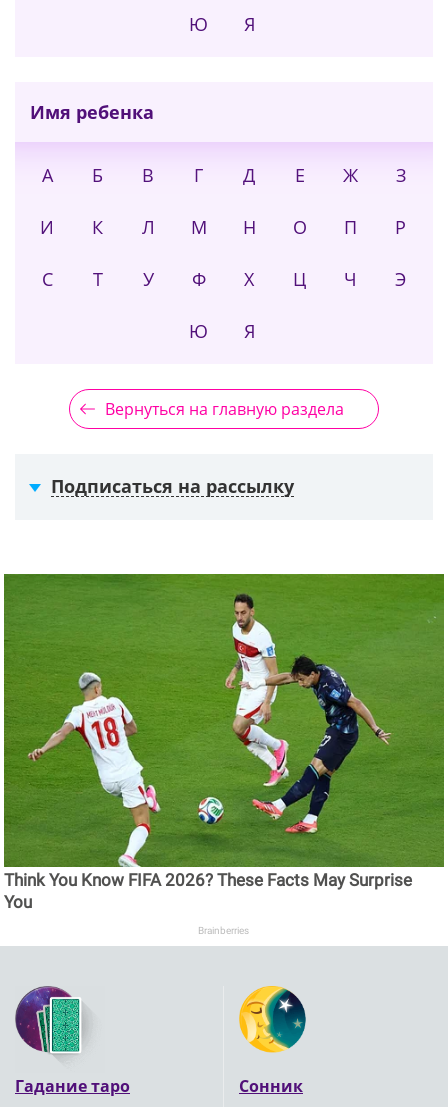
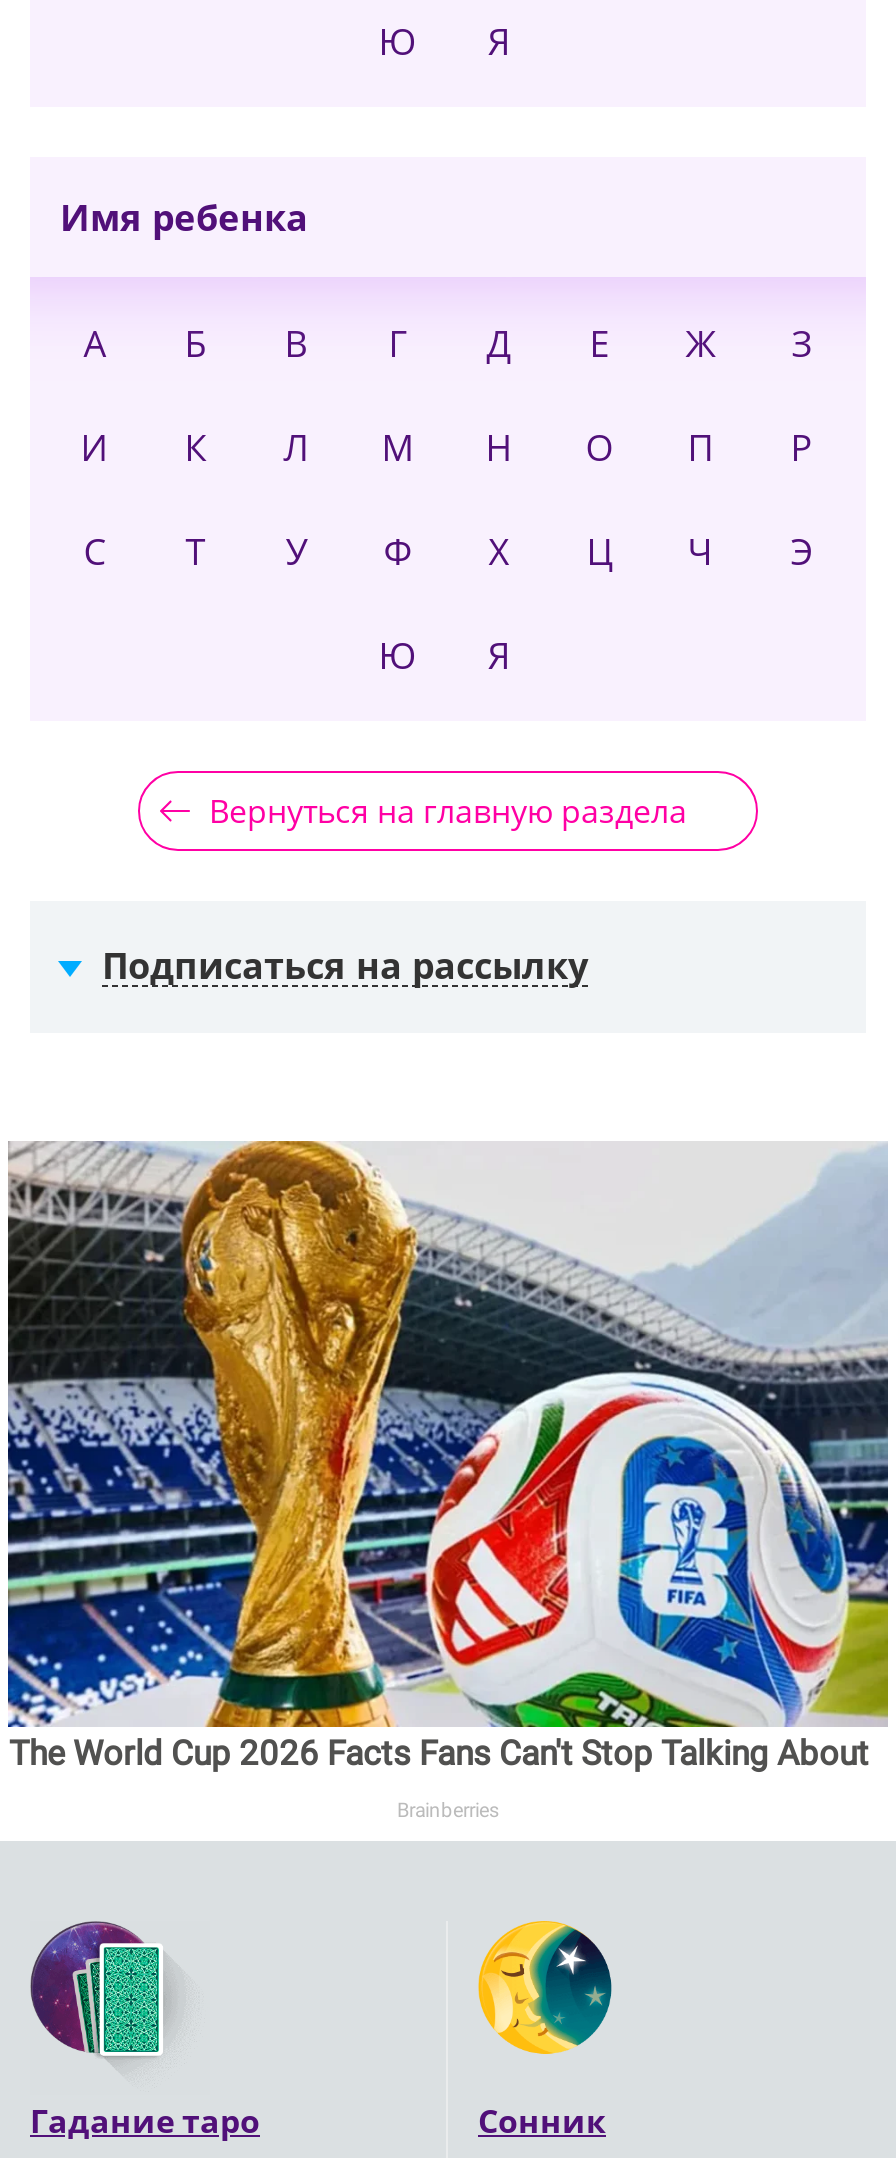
- [image]
- Think You Know FIFA 2026? These Facts May Surprise
- You
+ [image]
+ The World Cup 2026 Facts Fans Can't Stop Talking About
